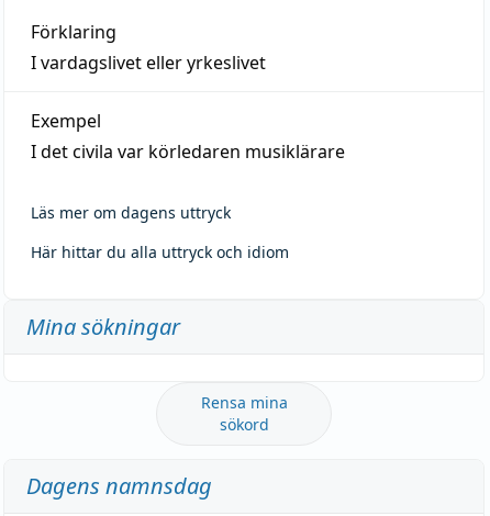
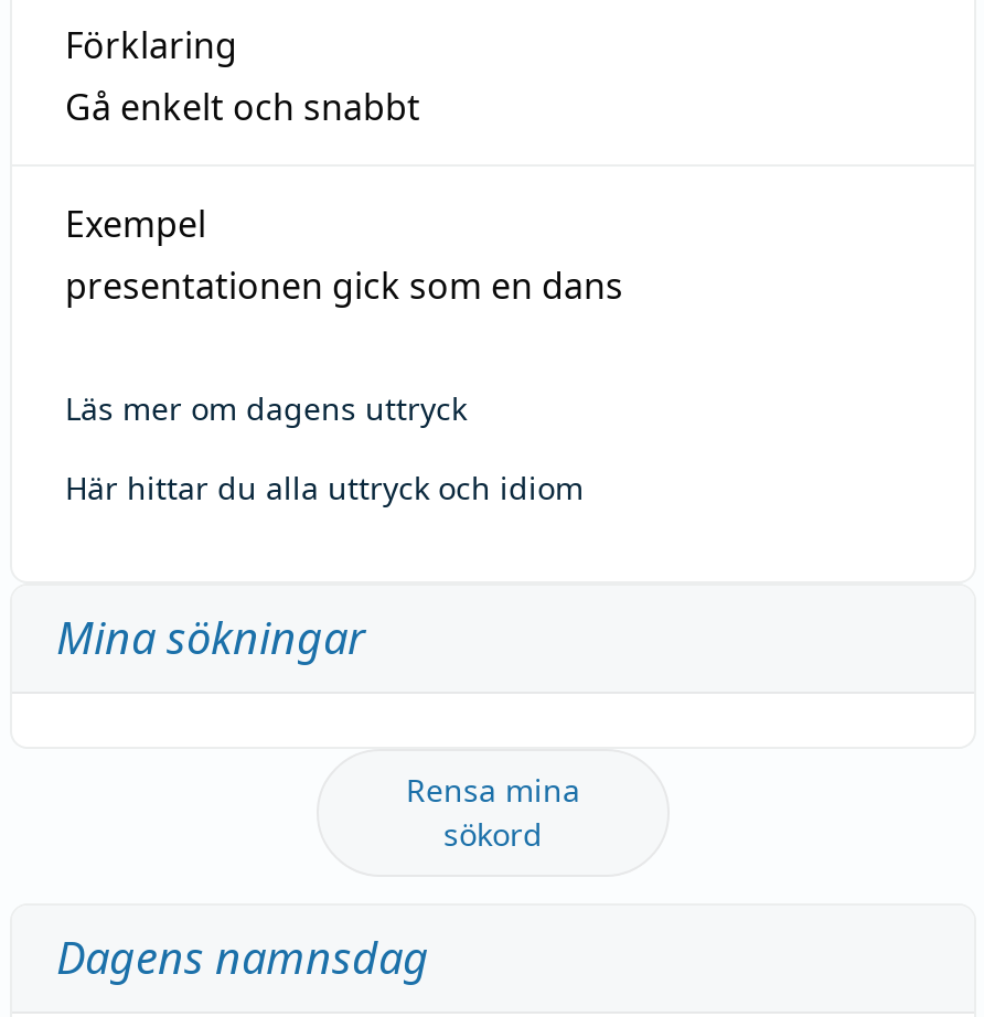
- I vardagslivet eller yrkeslivet
+ Gå enkelt och snabbt

- I det civila var körledaren musiklärare
+ presentationen gick som en dans
